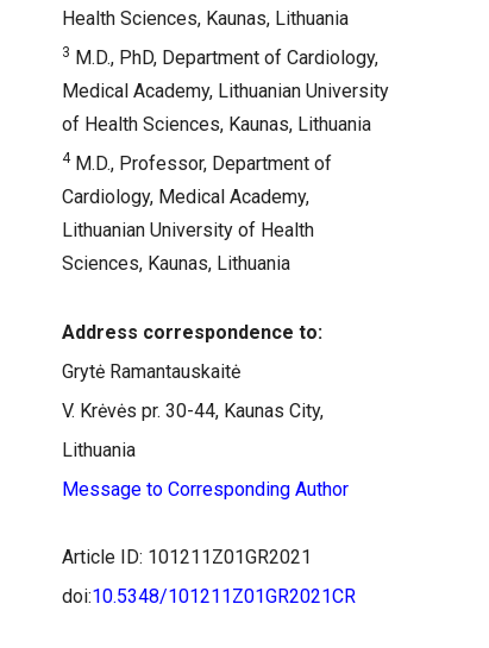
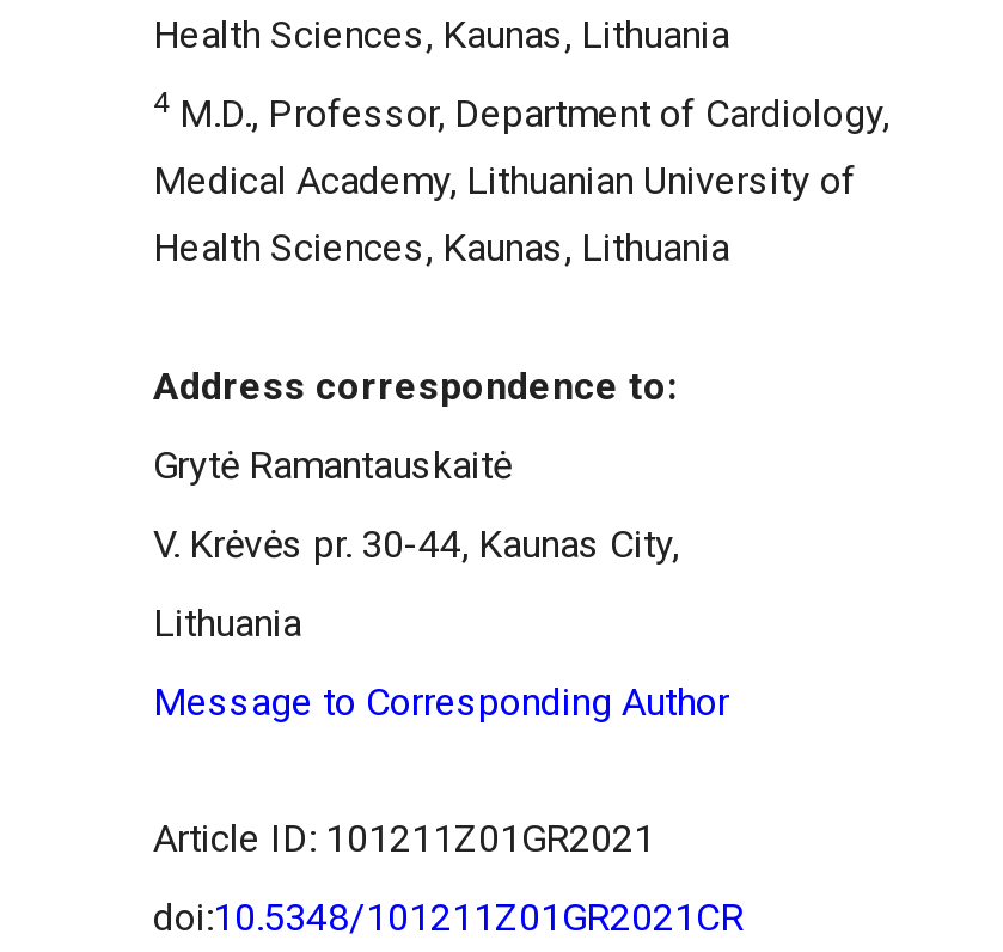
- 3 M.D., PhD, Department of Cardiology,
- Medical Academy, Lithuanian University
- of Health Sciences, Kaunas, Lithuania
- 4 M.D., Professor, Department of
- Cardiology, Medical Academy,
- Lithuanian University of Health
- Sciences, Kaunas, Lithuania
+ 4 M.D., Professor, Department of Cardiology,
+ Medical Academy, Lithuanian University of
+ Health Sciences, Kaunas, Lithuania
